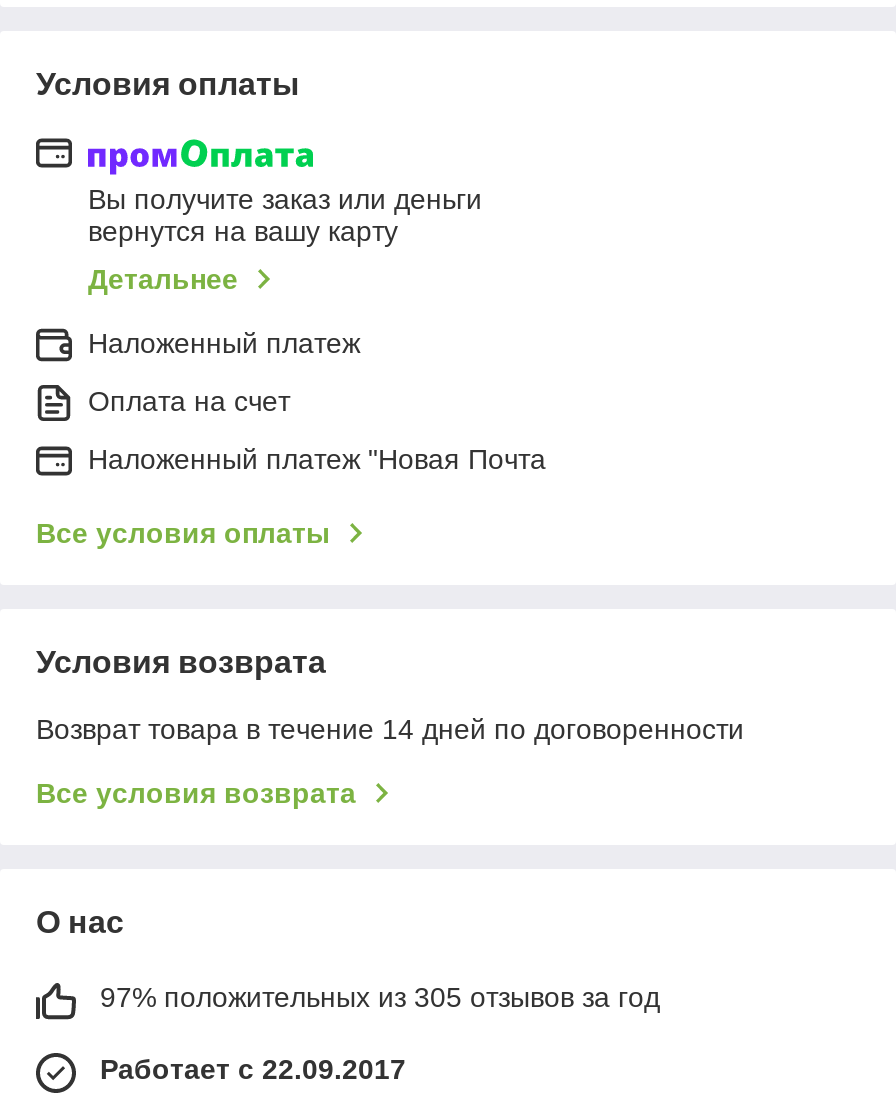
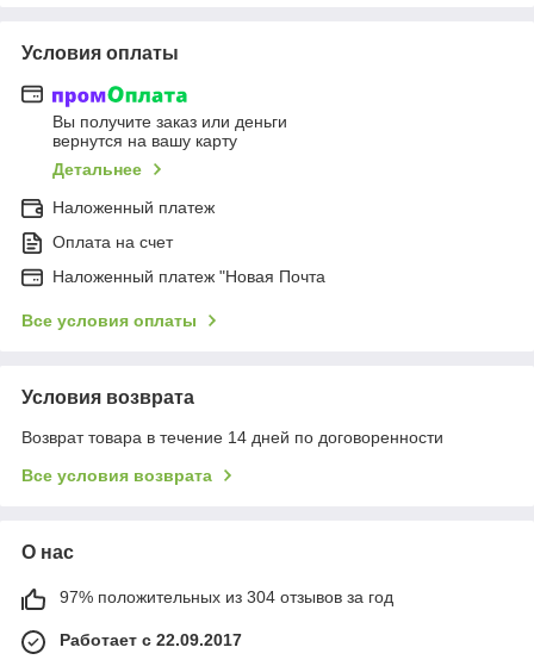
- 97% положительных из 305 отзывов за год
+ 97% положительных из 304 отзывов за год
